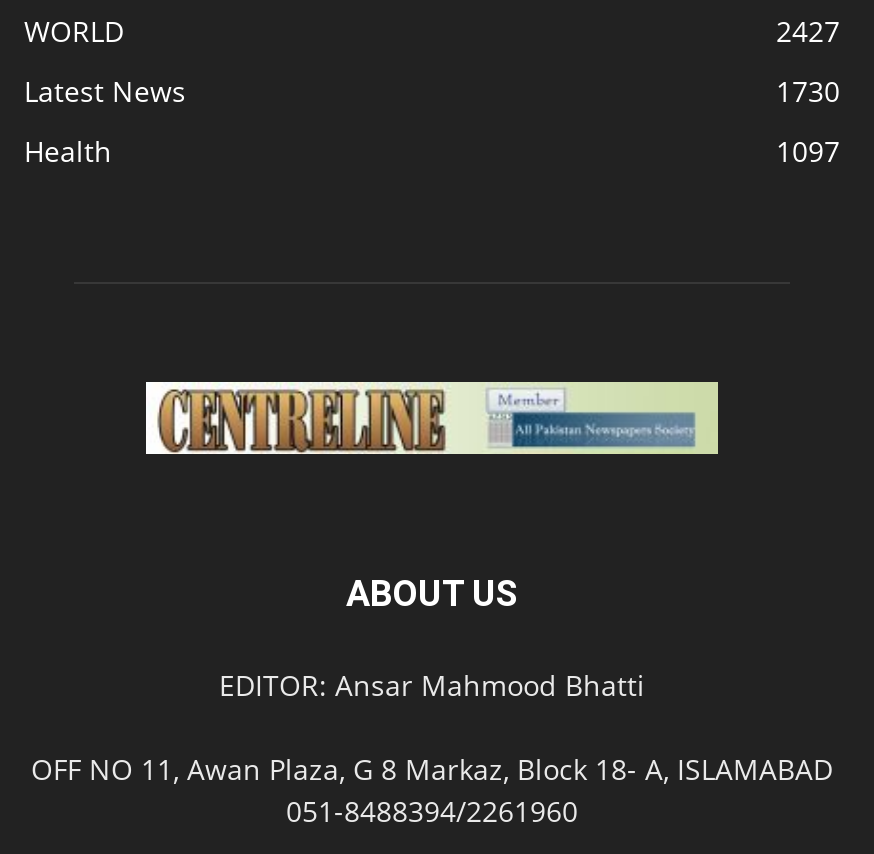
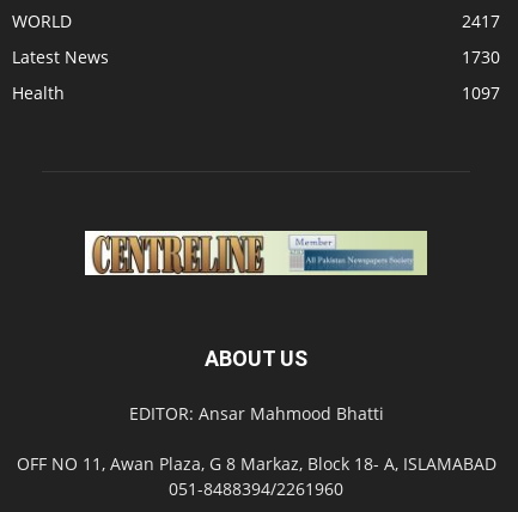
- 2427
+ 2417
